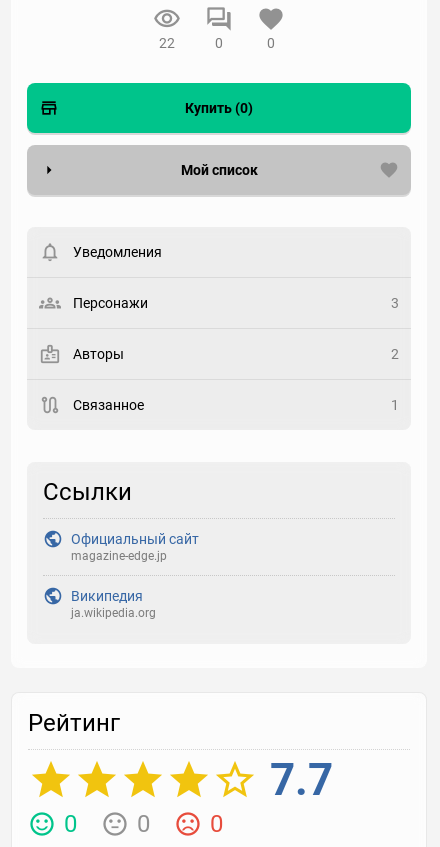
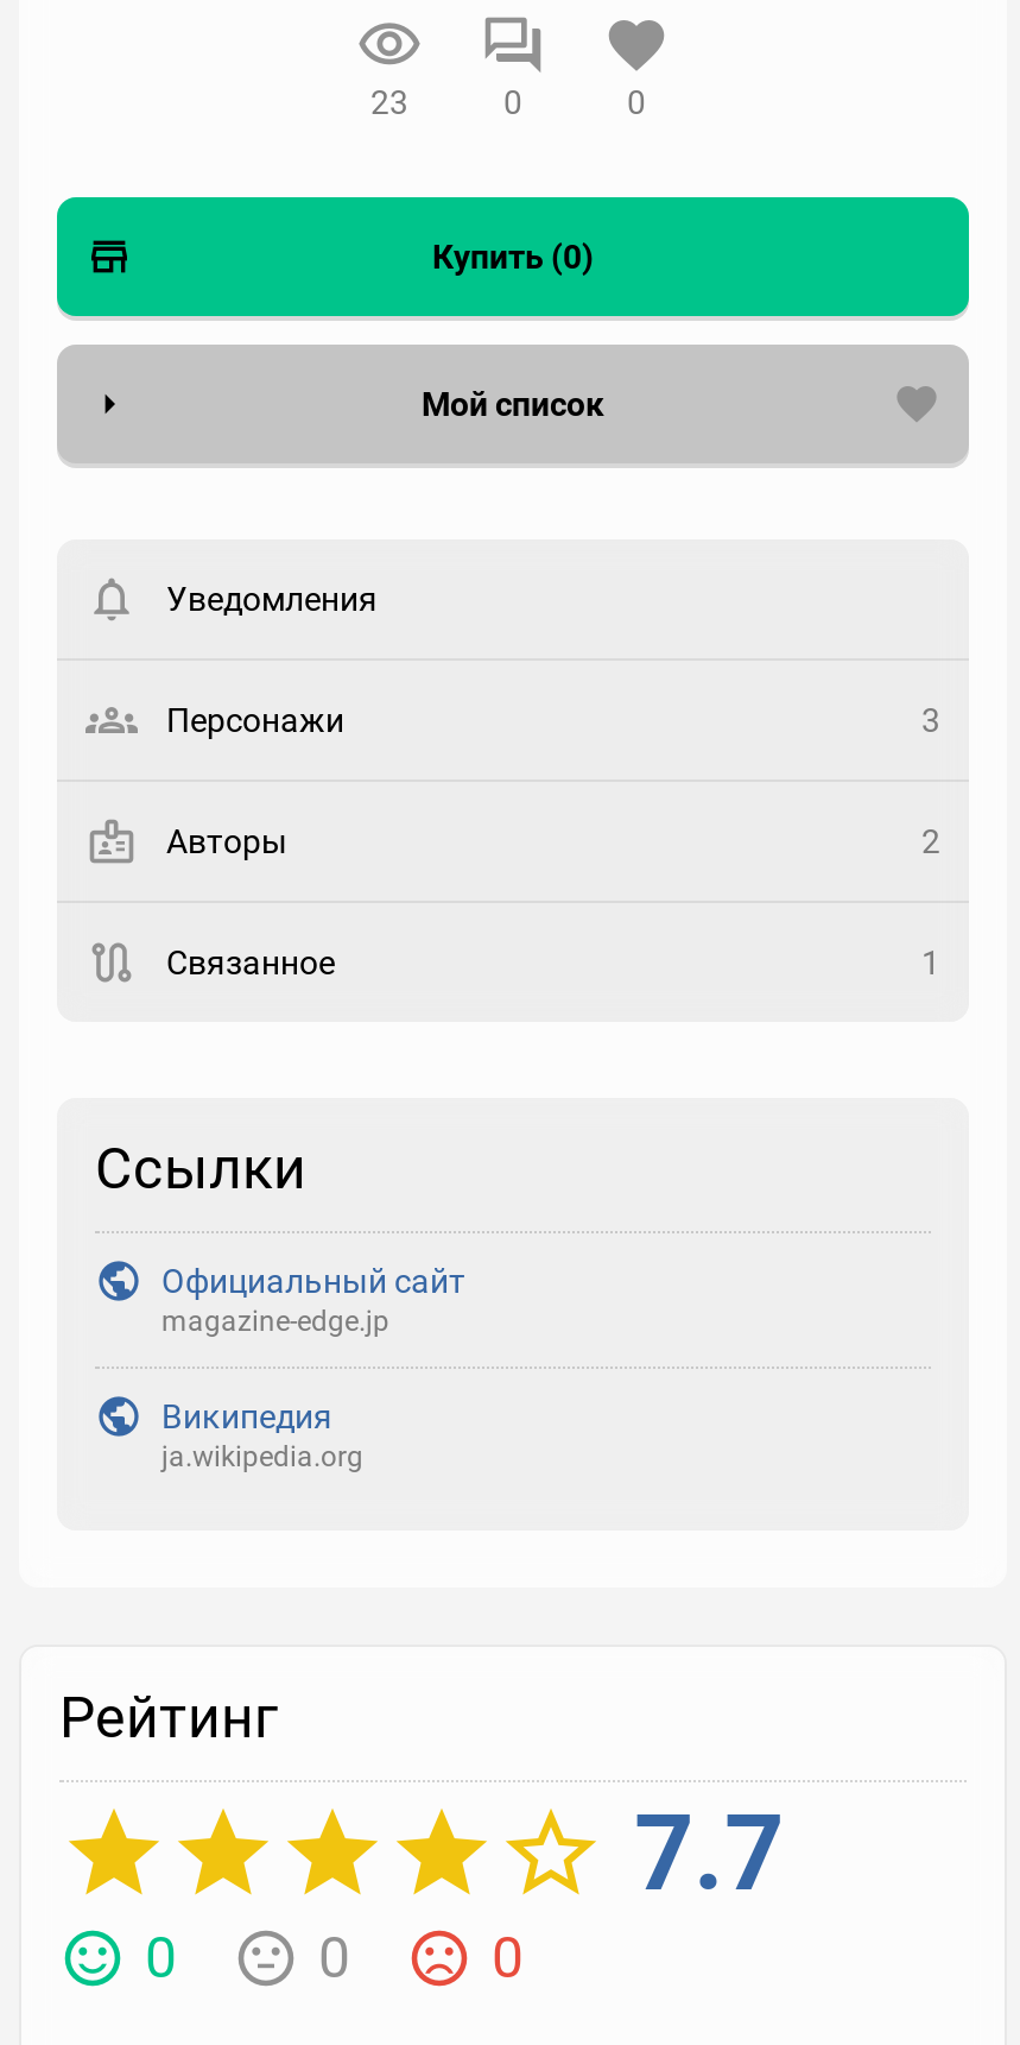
- 22
+ 23
